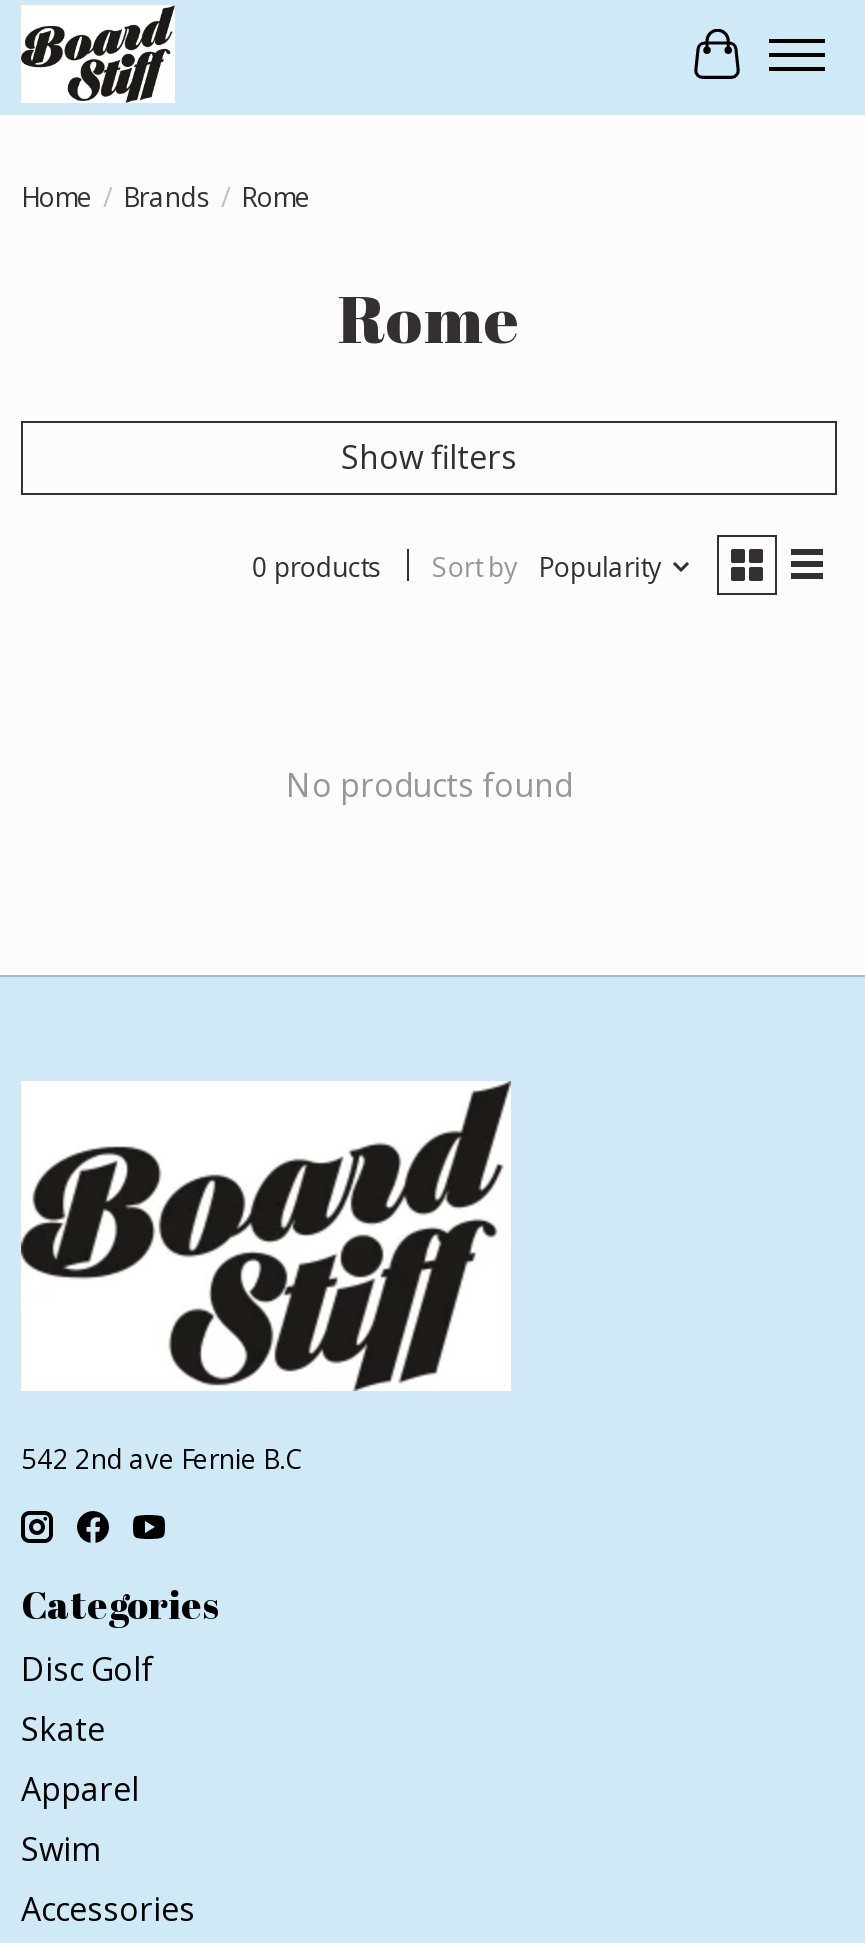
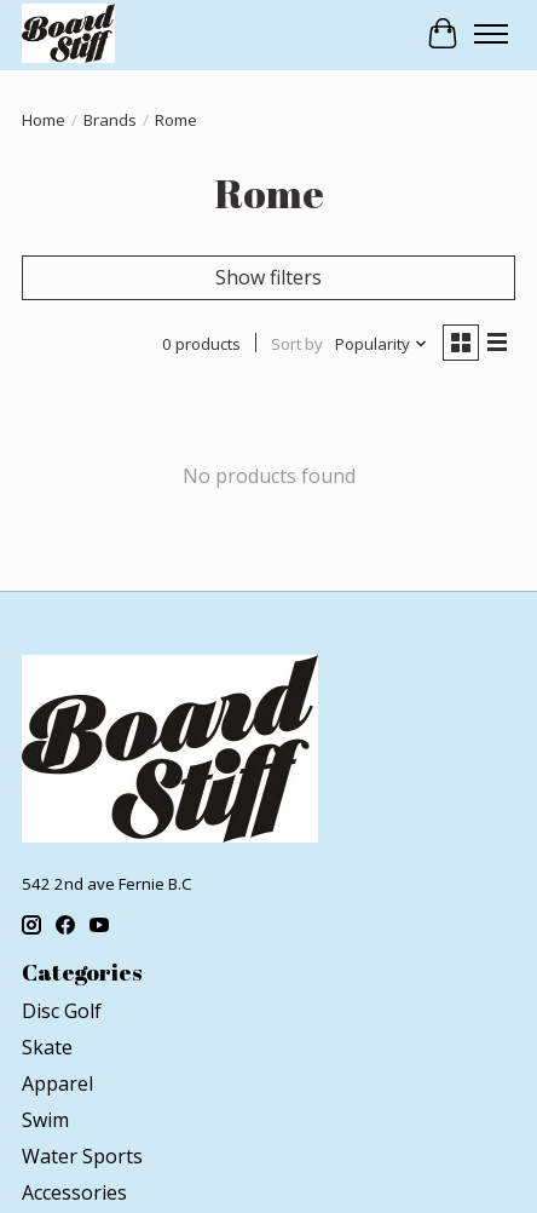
+ Water Sports
